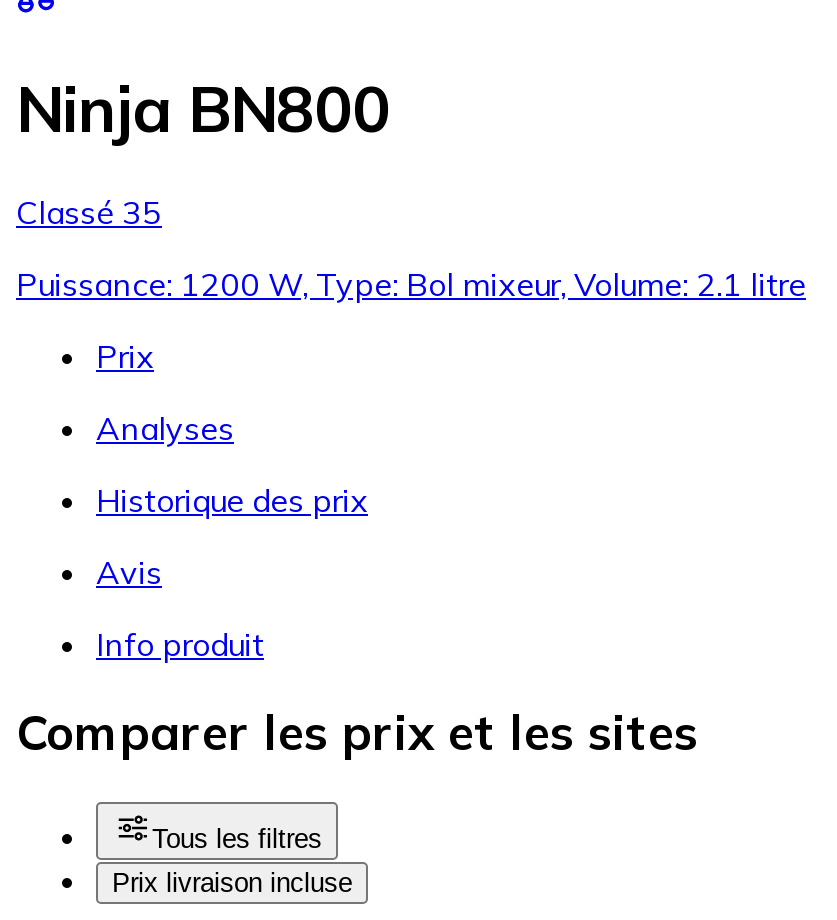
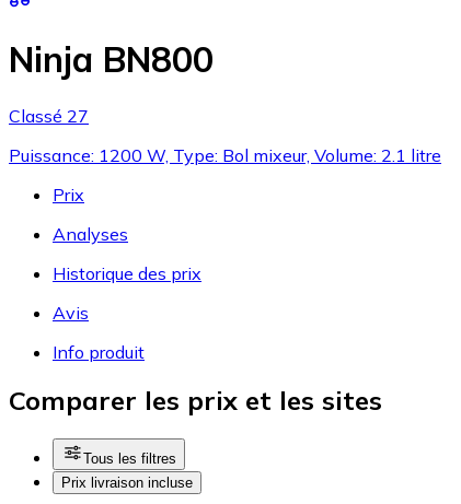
- Classé 35
+ Classé 27
